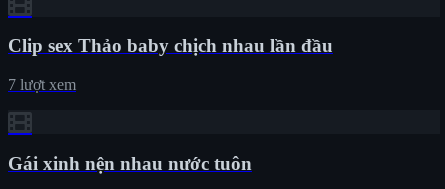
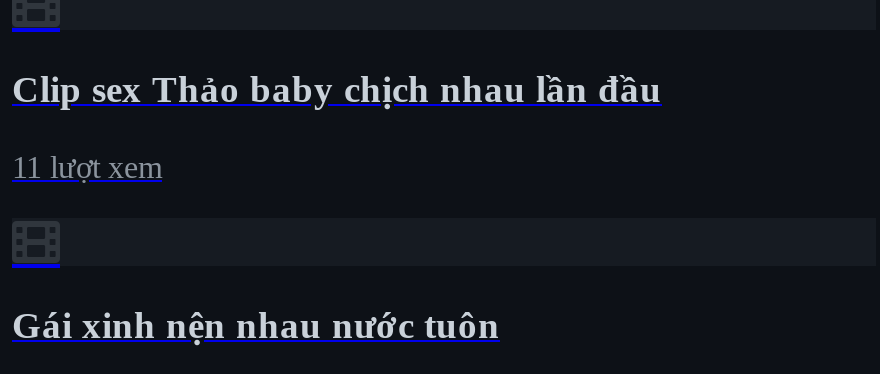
- 7 lượt xem
+ 11 lượt xem
